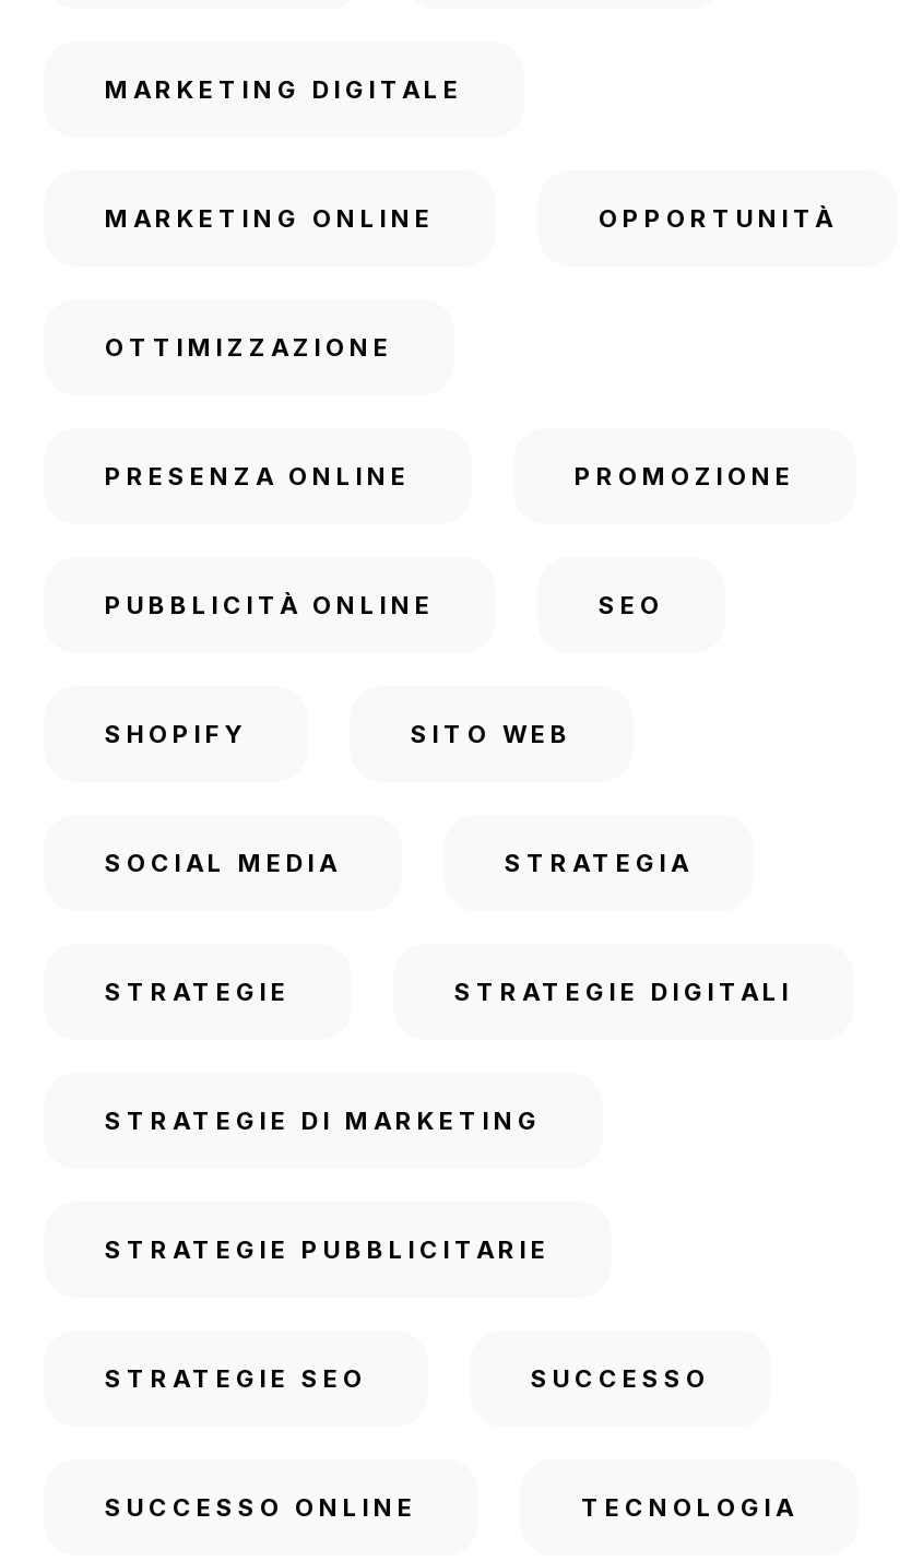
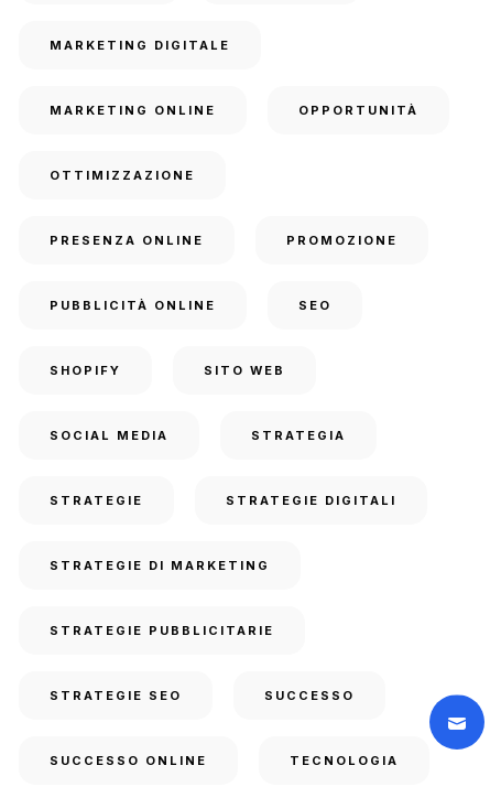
+ [image]
